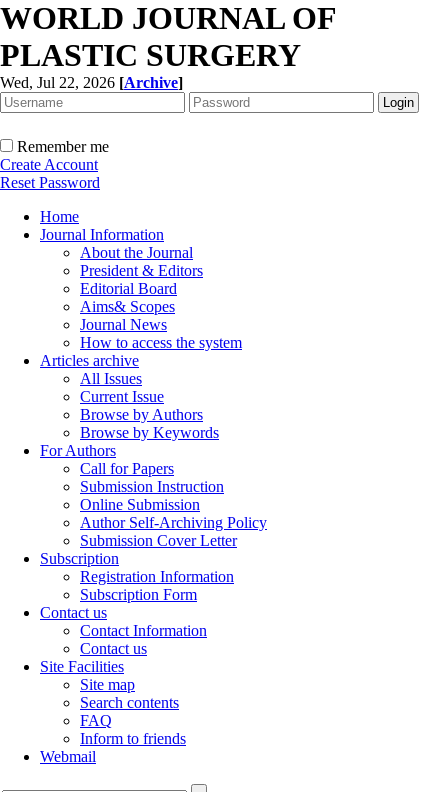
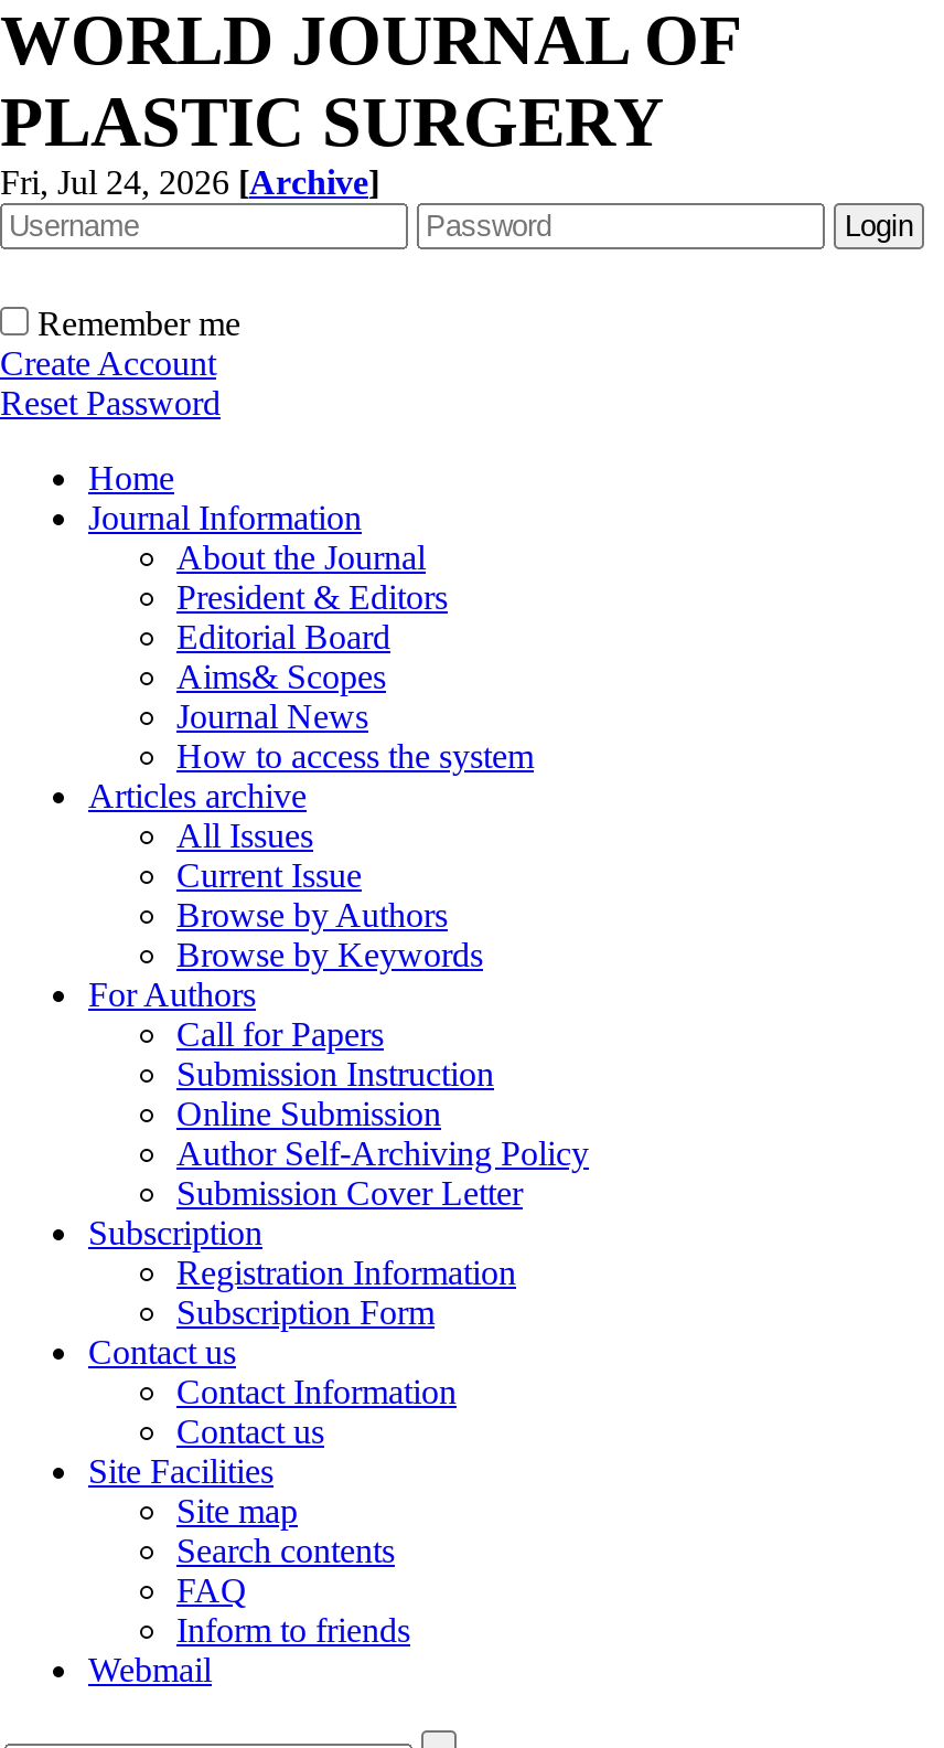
- Wed, Jul 22, 2026 [Archive]
+ Fri, Jul 24, 2026 [Archive]
